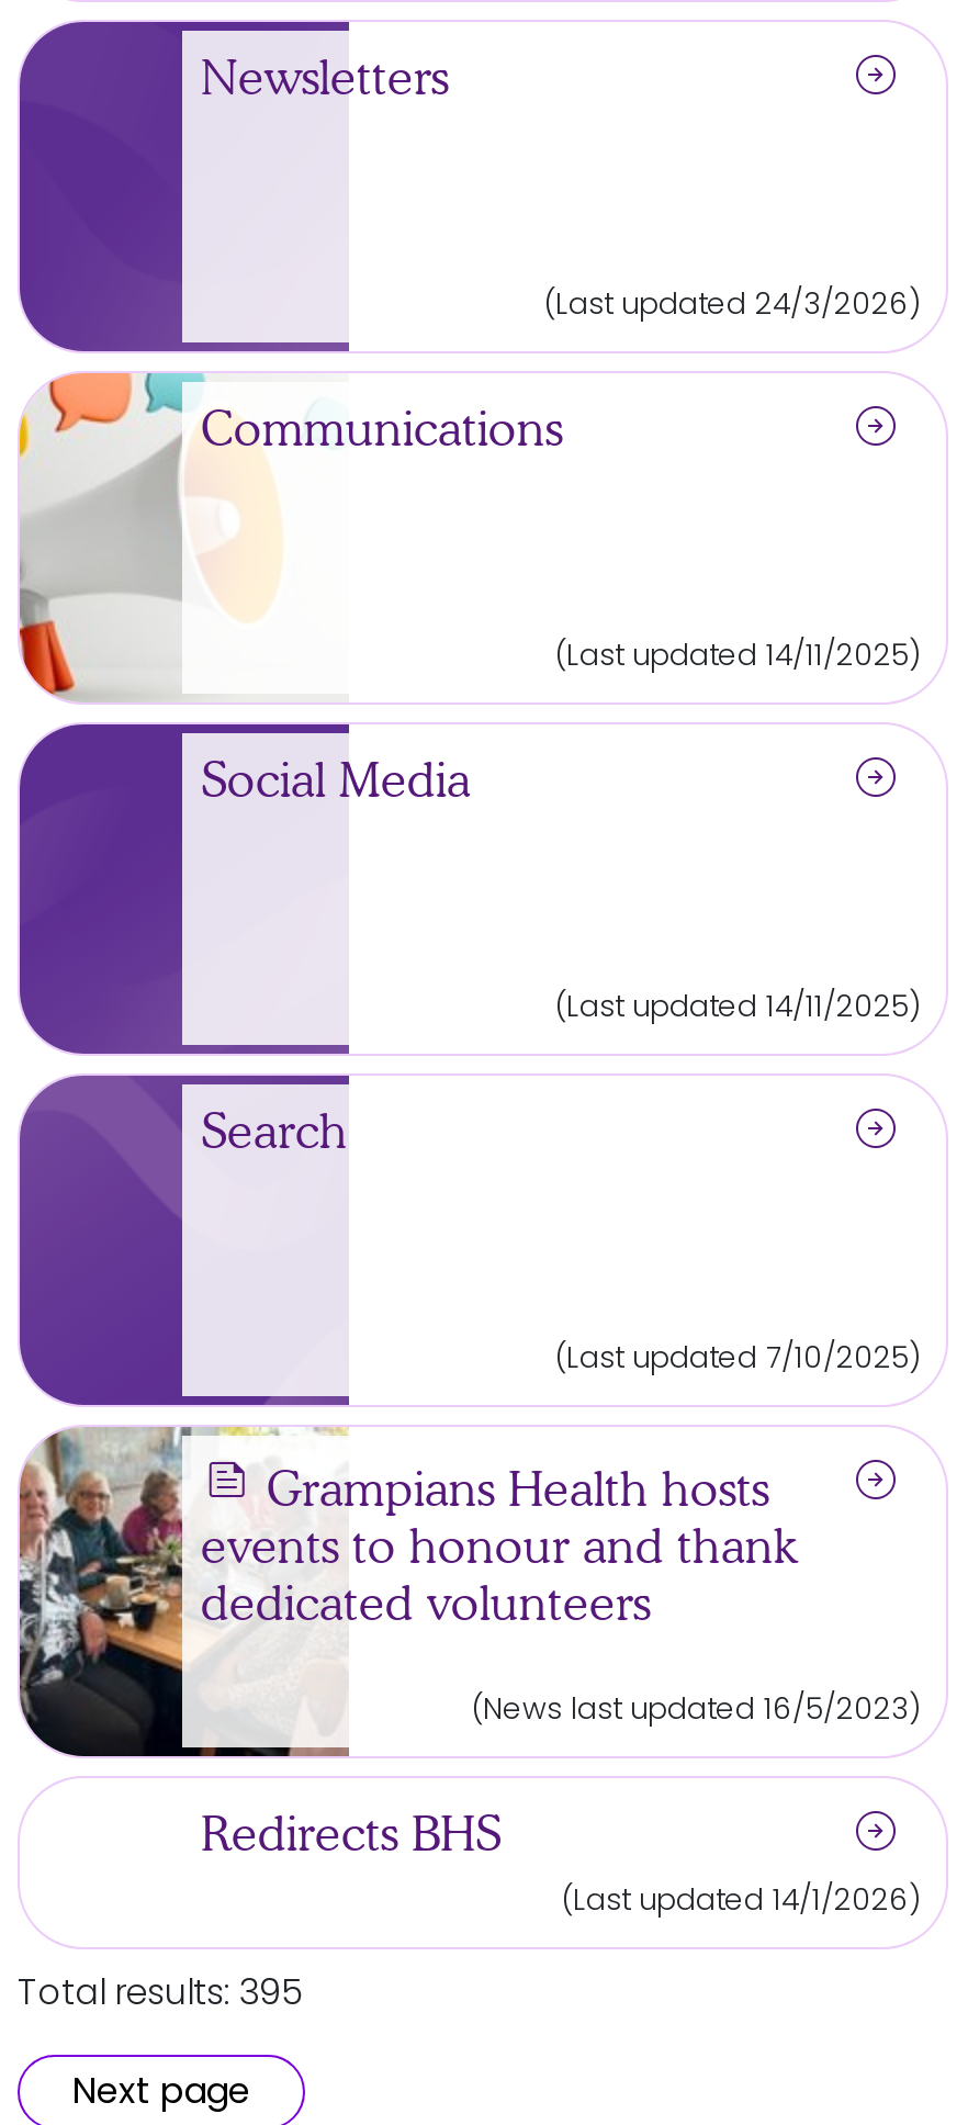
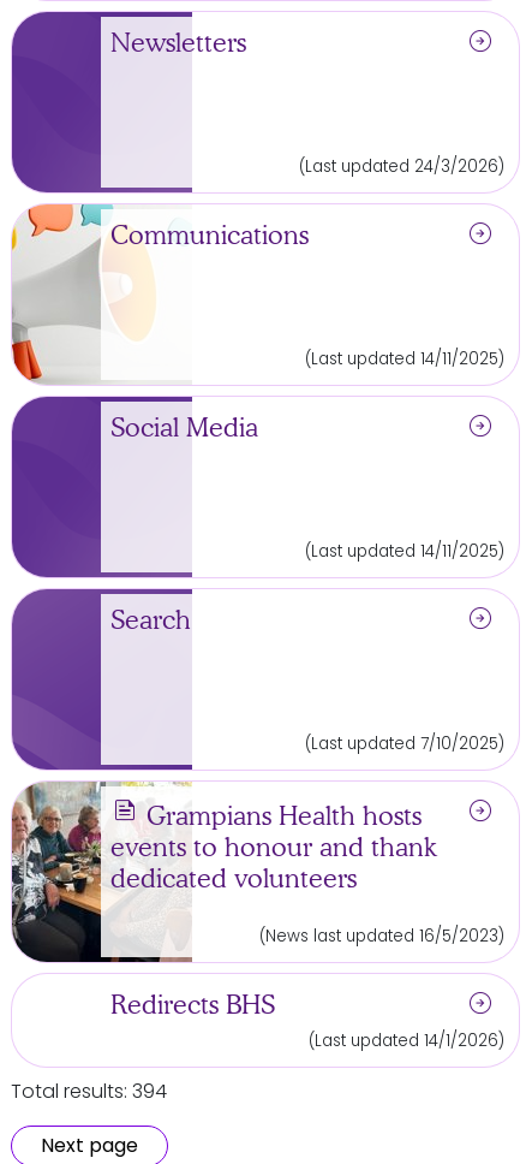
- Total results: 395
+ Total results: 394
